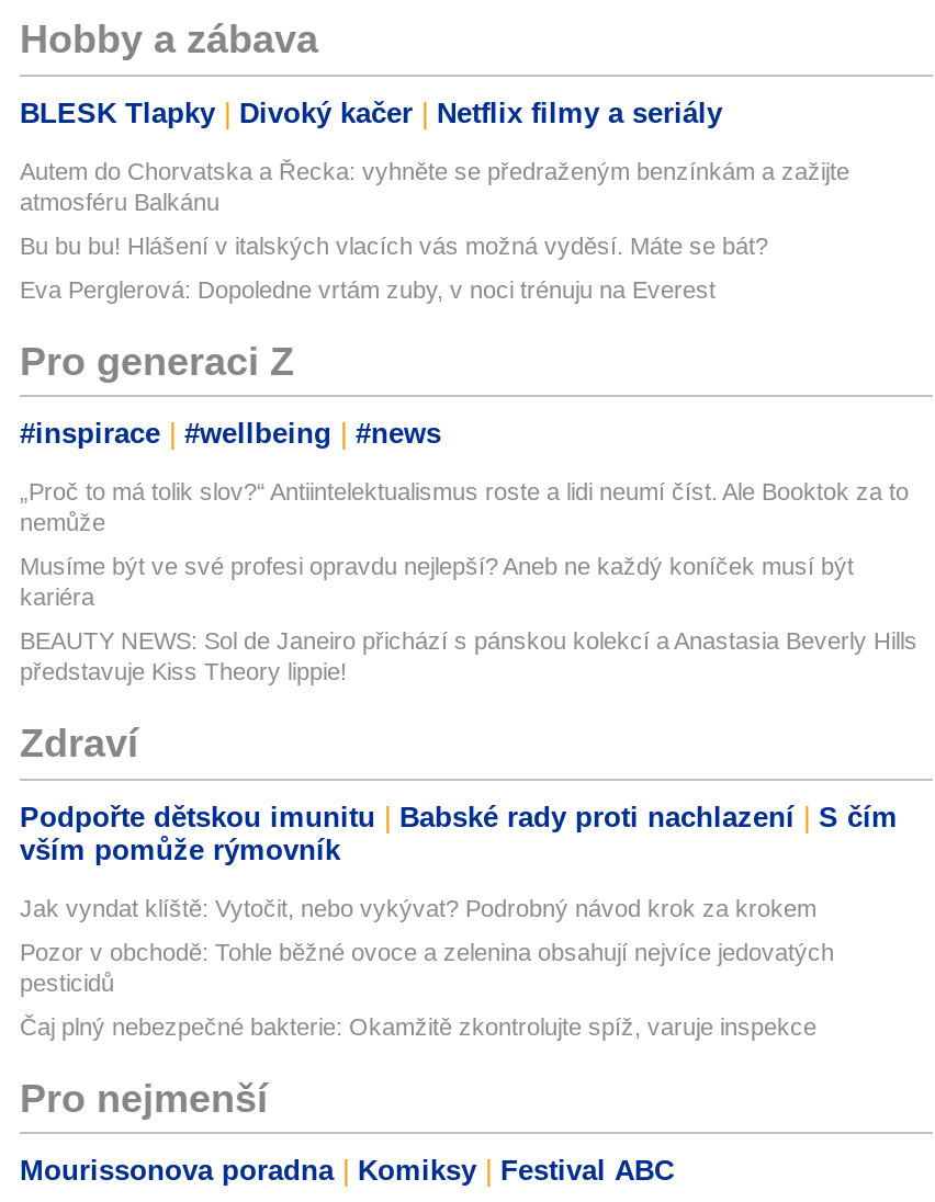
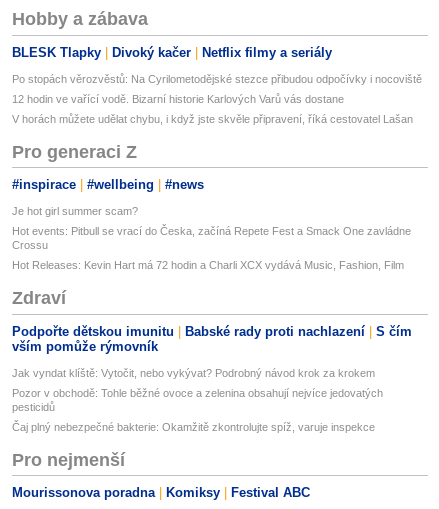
- Autem do Chorvatska a Řecka: vyhněte se předraženým benzínkám a zažijte
- atmosféru Balkánu
+ Po stopách věrozvěstů: Na Cyrilometodějské stezce přibudou odpočívky i nocoviště

- Bu bu bu! Hlášení v italských vlacích vás možná vyděsí. Máte se bát?
+ 12 hodin ve vařící vodě. Bizarní historie Karlových Varů vás dostane

- Eva Perglerová: Dopoledne vrtám zuby, v noci trénuju na Everest
+ V horách můžete udělat chybu, i když jste skvěle připravení, říká cestovatel Lašan

- „Proč to má tolik slov?“ Antiintelektualismus roste a lidi neumí číst. Ale Booktok za to
- nemůže
+ Je hot girl summer scam?

- Musíme být ve své profesi opravdu nejlepší? Aneb ne každý koníček musí být
- kariéra
+ Hot events: Pitbull se vrací do Česka, začíná Repete Fest a Smack One zavládne
+ Crossu

- BEAUTY NEWS: Sol de Janeiro přichází s pánskou kolekcí a Anastasia Beverly Hills
- představuje Kiss Theory lippie!
+ Hot Releases: Kevin Hart má 72 hodin a Charli XCX vydává Music, Fashion, Film
